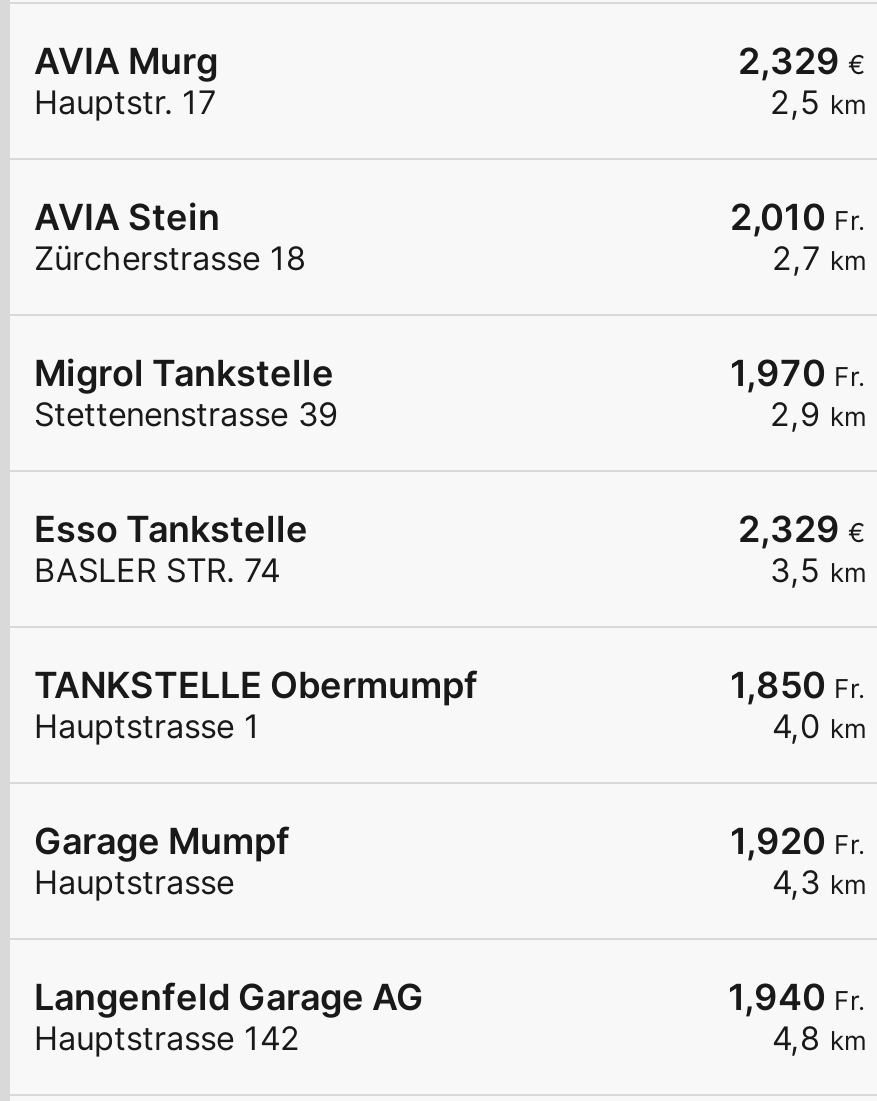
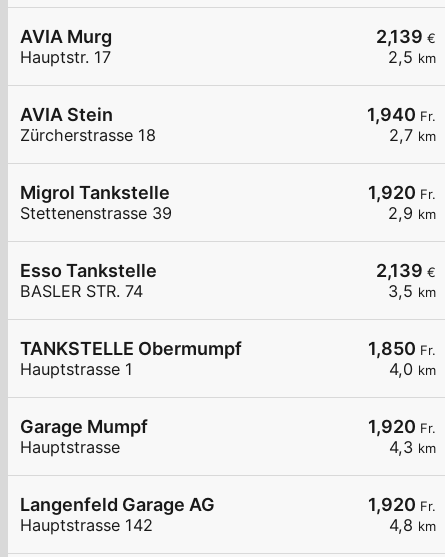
- 2,329 €
+ 2,139 €

- 2,010 Fr.
+ 1,940 Fr.

- 1,970 Fr.
+ 1,920 Fr.

- 2,329 €
+ 2,139 €

- 1,940 Fr.
+ 1,920 Fr.
